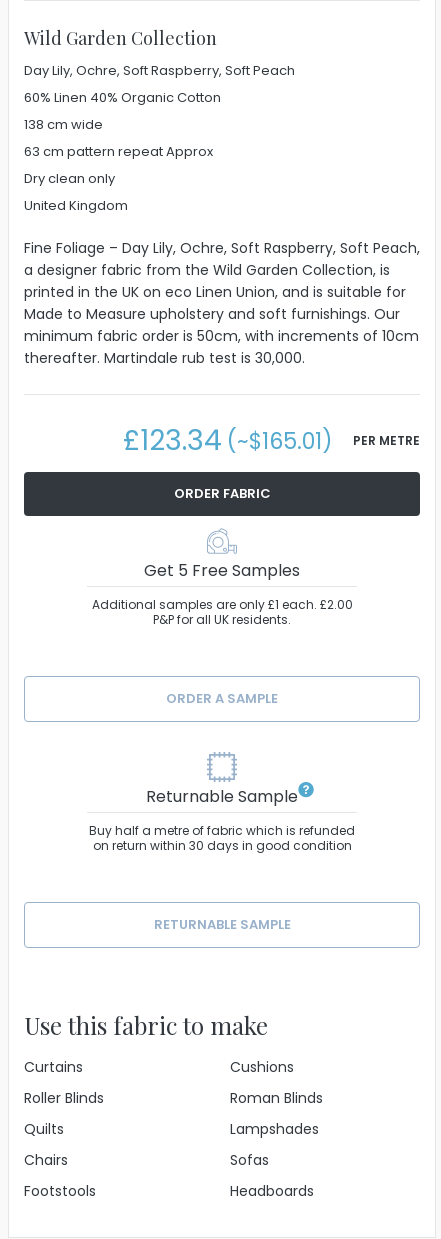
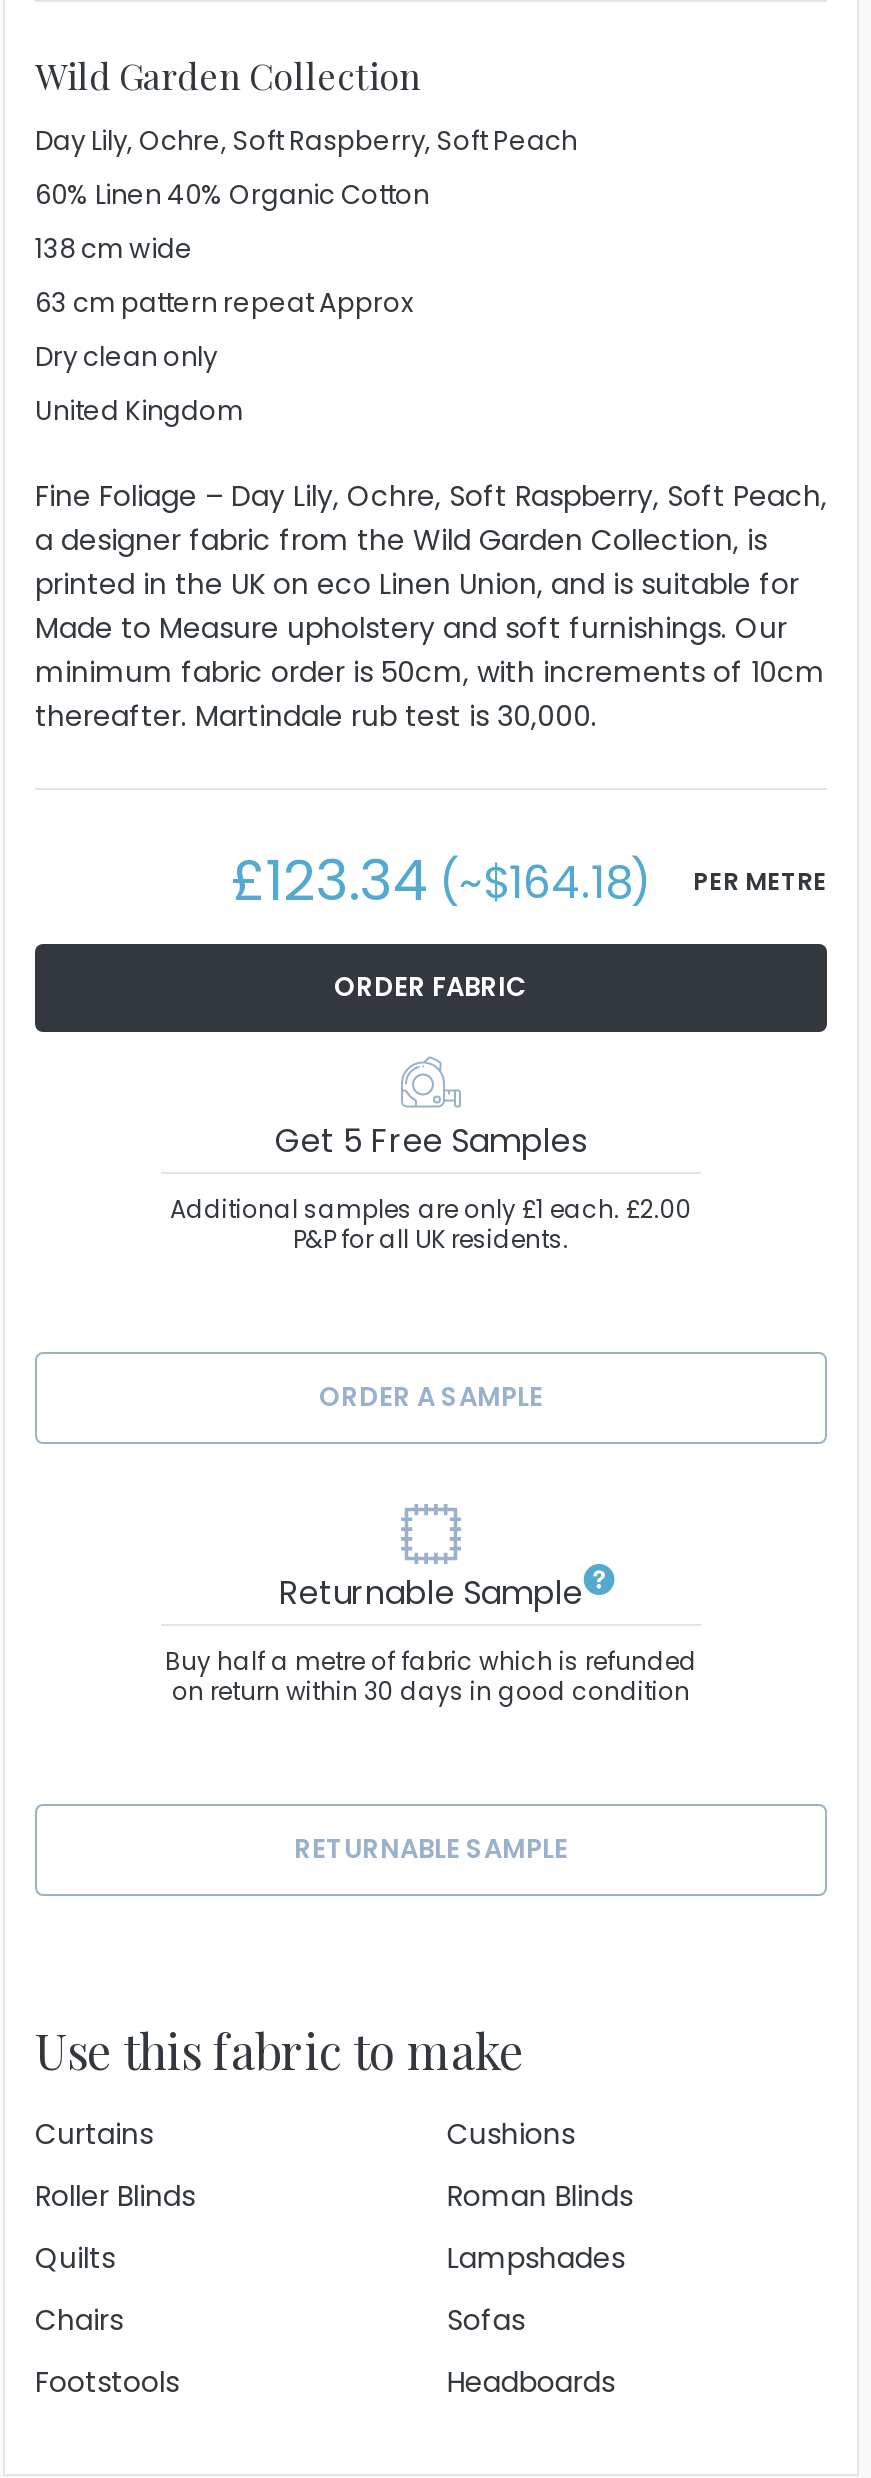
- £123.34 (~$165.01) PER METRE
+ £123.34 (~$164.18) PER METRE
